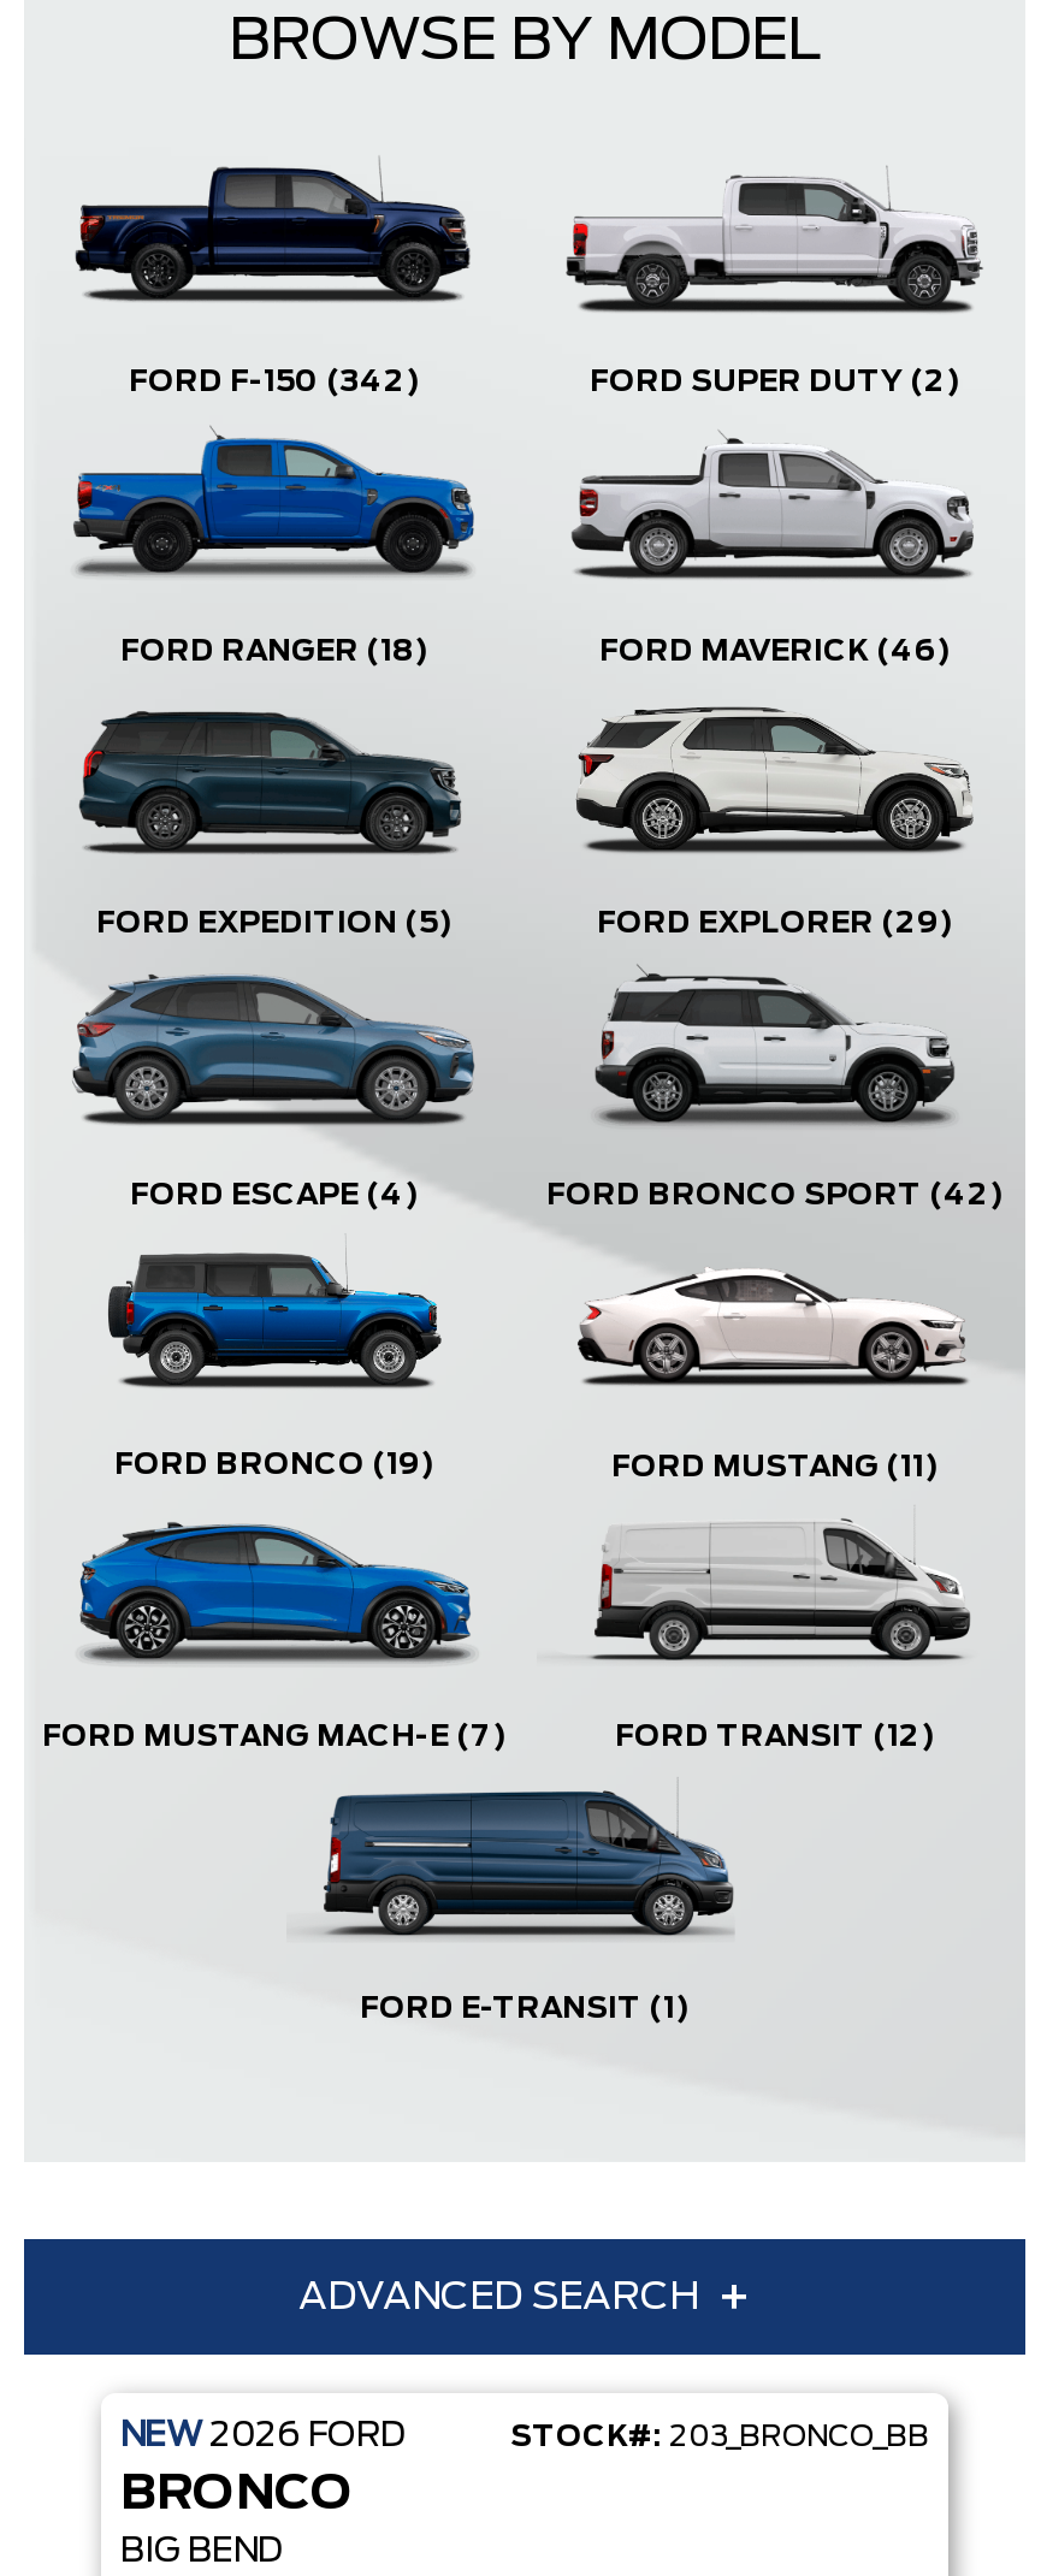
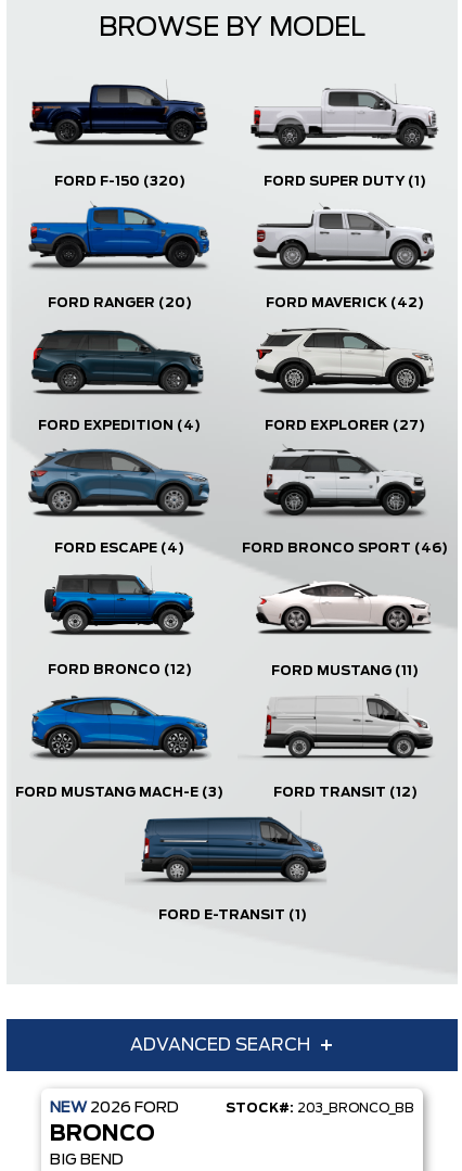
- FORD F-150 (342)
+ FORD F-150 (320)

- FORD SUPER DUTY (2)
+ FORD SUPER DUTY (1)

- FORD RANGER (18)
+ FORD RANGER (20)

- FORD MAVERICK (46)
+ FORD MAVERICK (42)

- FORD EXPEDITION (5)
+ FORD EXPEDITION (4)

- FORD EXPLORER (29)
+ FORD EXPLORER (27)

- FORD BRONCO SPORT (42)
+ FORD BRONCO SPORT (46)

- FORD BRONCO (19)
+ FORD BRONCO (12)

- FORD MUSTANG MACH-E (7)
+ FORD MUSTANG MACH-E (3)
